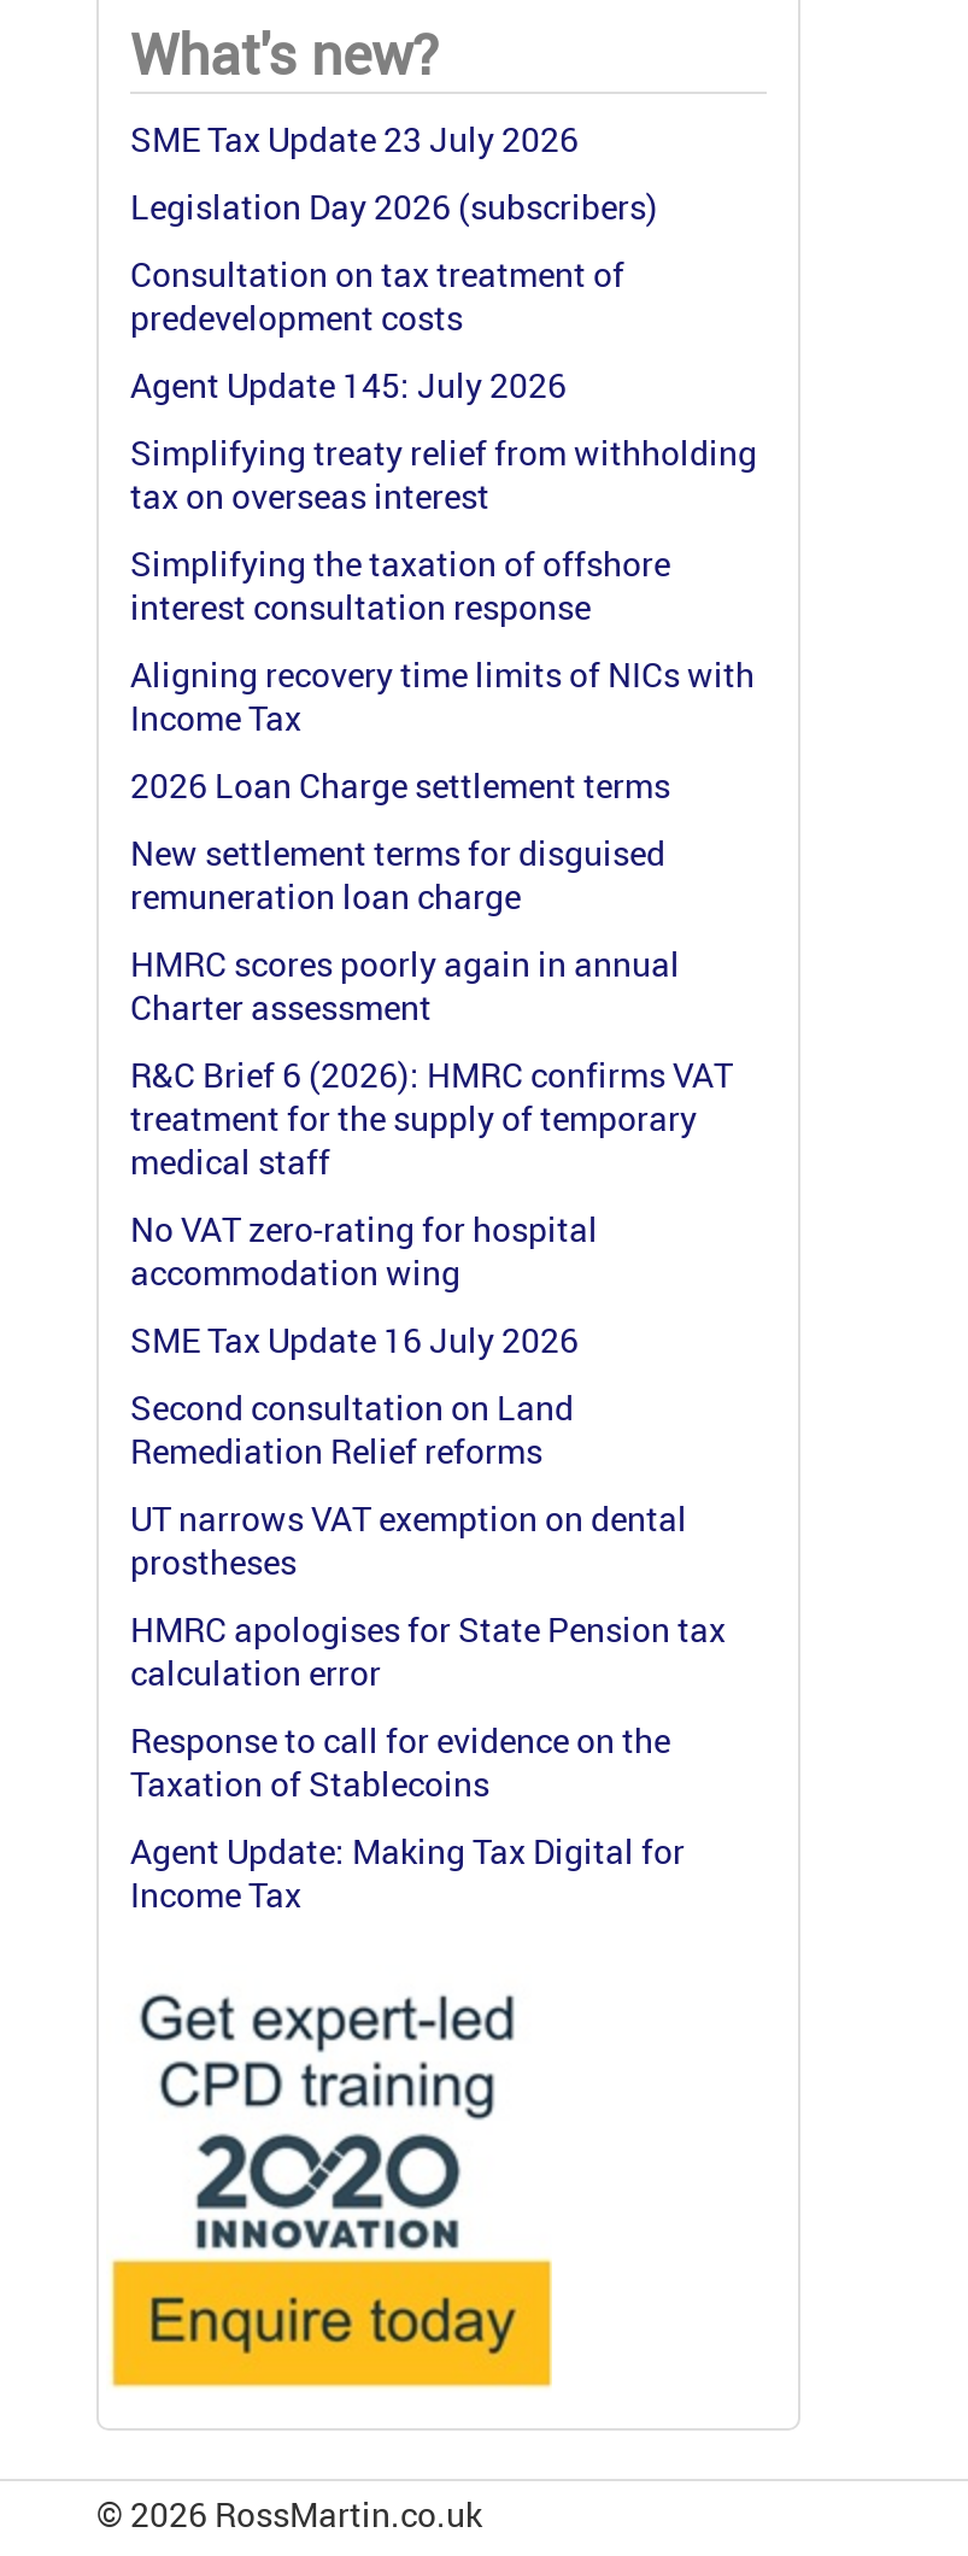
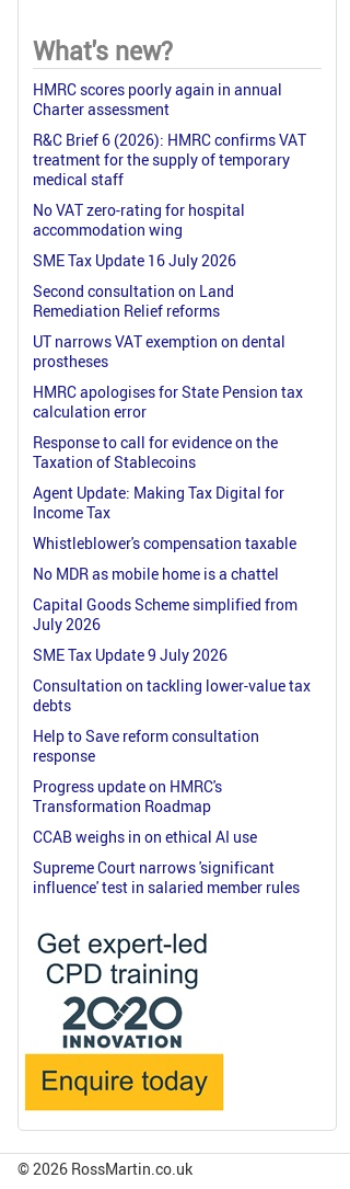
- SME Tax Update 23 July 2026
- Legislation Day 2026 (subscribers)
- Consultation on tax treatment of
- predevelopment costs
- Agent Update 145: July 2026
- Simplifying treaty relief from withholding
- tax on overseas interest
- Simplifying the taxation of offshore
- interest consultation response
- Aligning recovery time limits of NICs with
- Income Tax
- 2026 Loan Charge settlement terms
- New settlement terms for disguised
- remuneration loan charge

moved up: HMRC scores poorly again in annual | Charter assessment | R&C Brief 6 (2026): HMRC confirms VAT | ... | Agent Update: Making Tax Digital for | Income Tax

+ Whistleblower's compensation taxable
+ No MDR as mobile home is a chattel
+ Capital Goods Scheme simplified from
+ July 2026
+ SME Tax Update 9 July 2026
+ Consultation on tackling lower-value tax
+ debts
+ Help to Save reform consultation
+ response
+ Progress update on HMRC's
+ Transformation Roadmap
+ CCAB weighs in on ethical AI use
+ Supreme Court narrows 'significant
+ influence' test in salaried member rules
